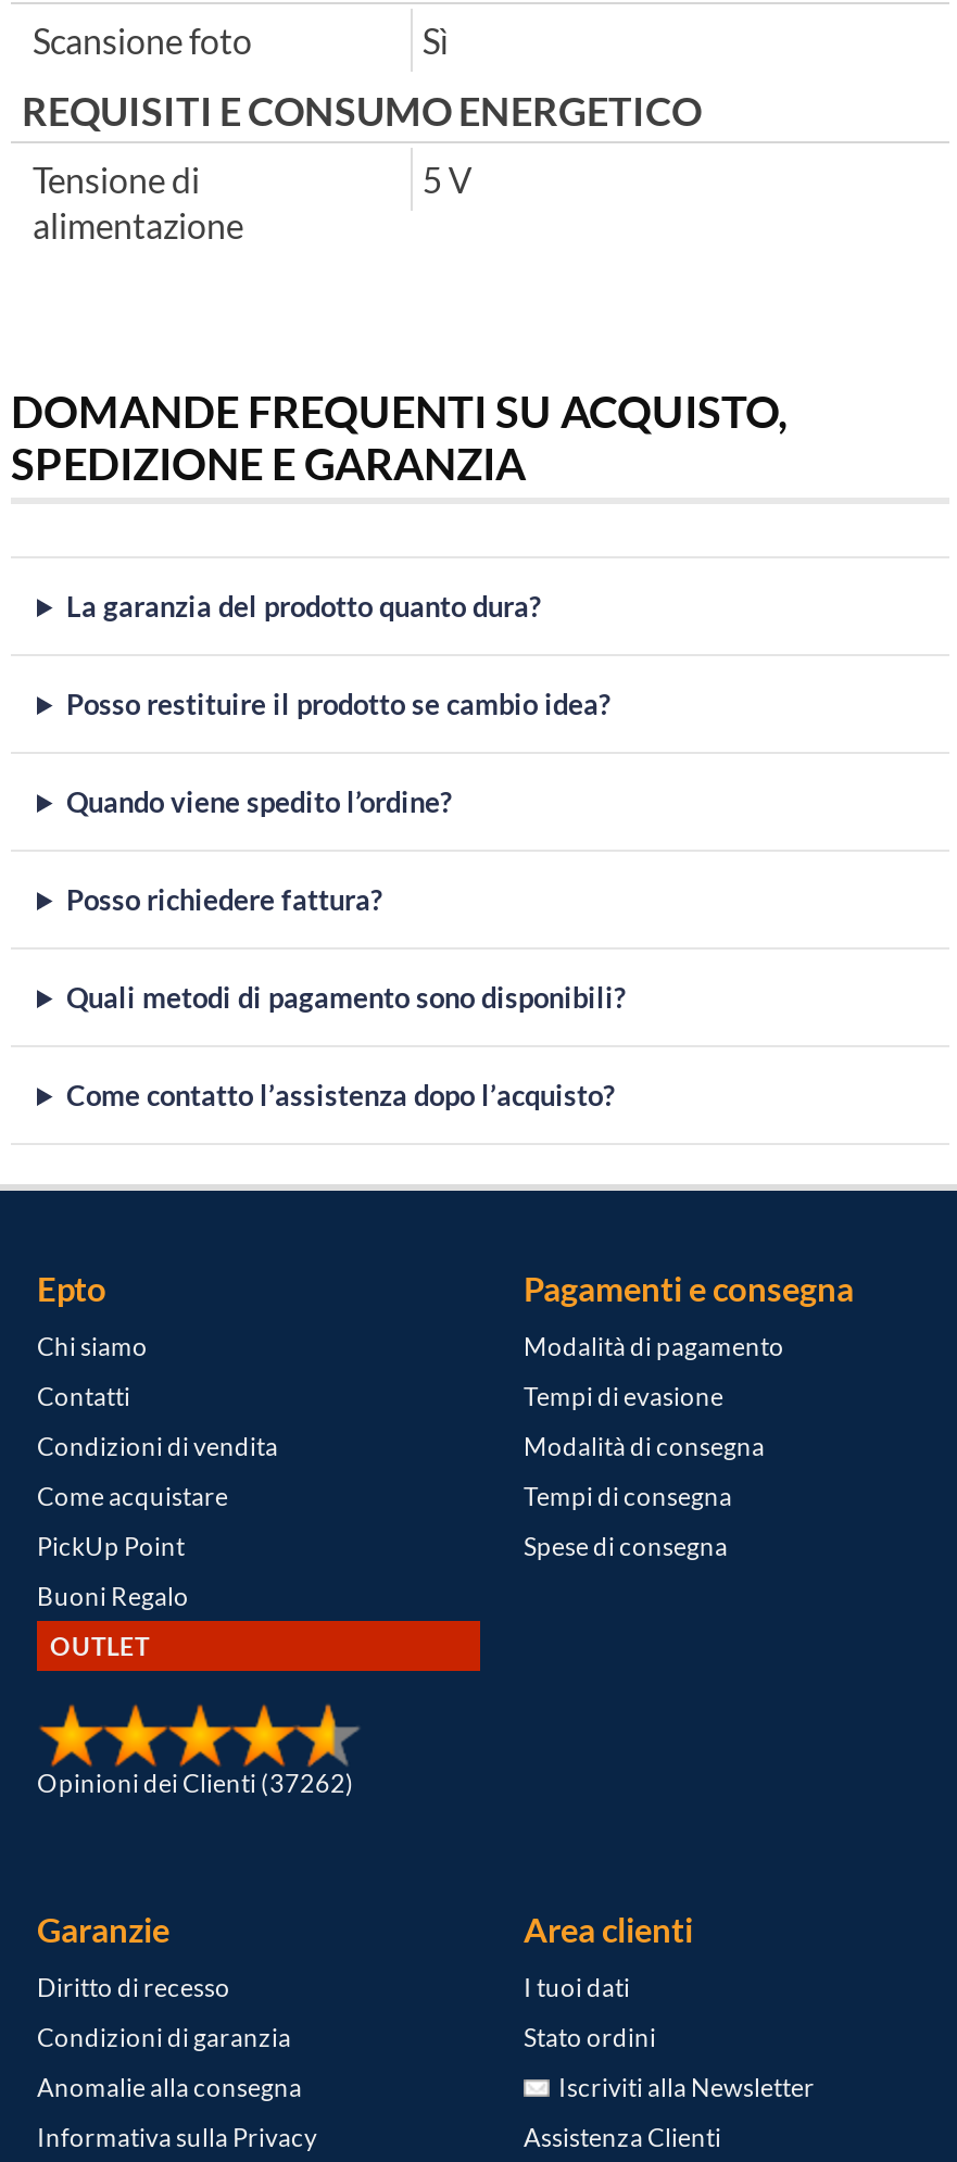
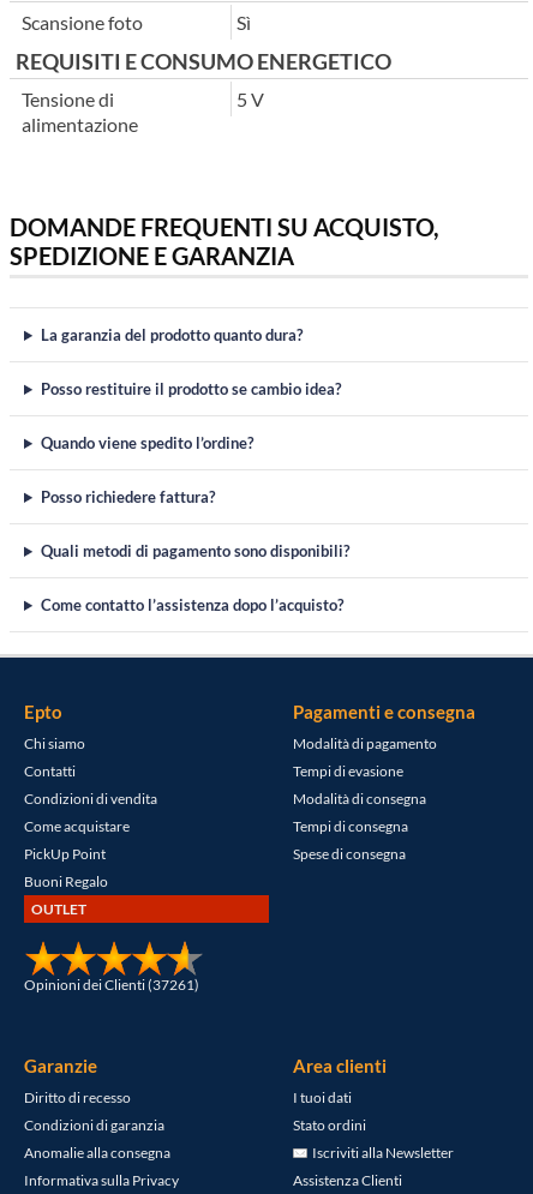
- Opinioni dei Clienti (37262)
+ Opinioni dei Clienti (37261)
